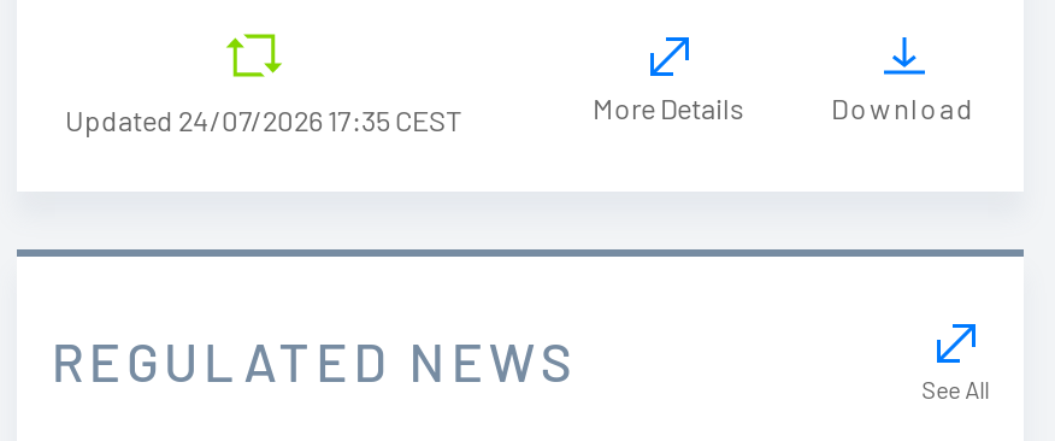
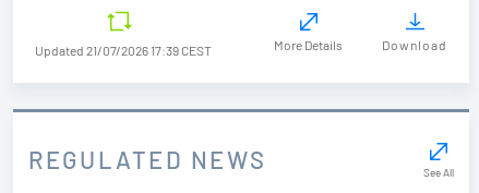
- Updated 24/07/2026 17:35 CEST
+ Updated 21/07/2026 17:39 CEST
